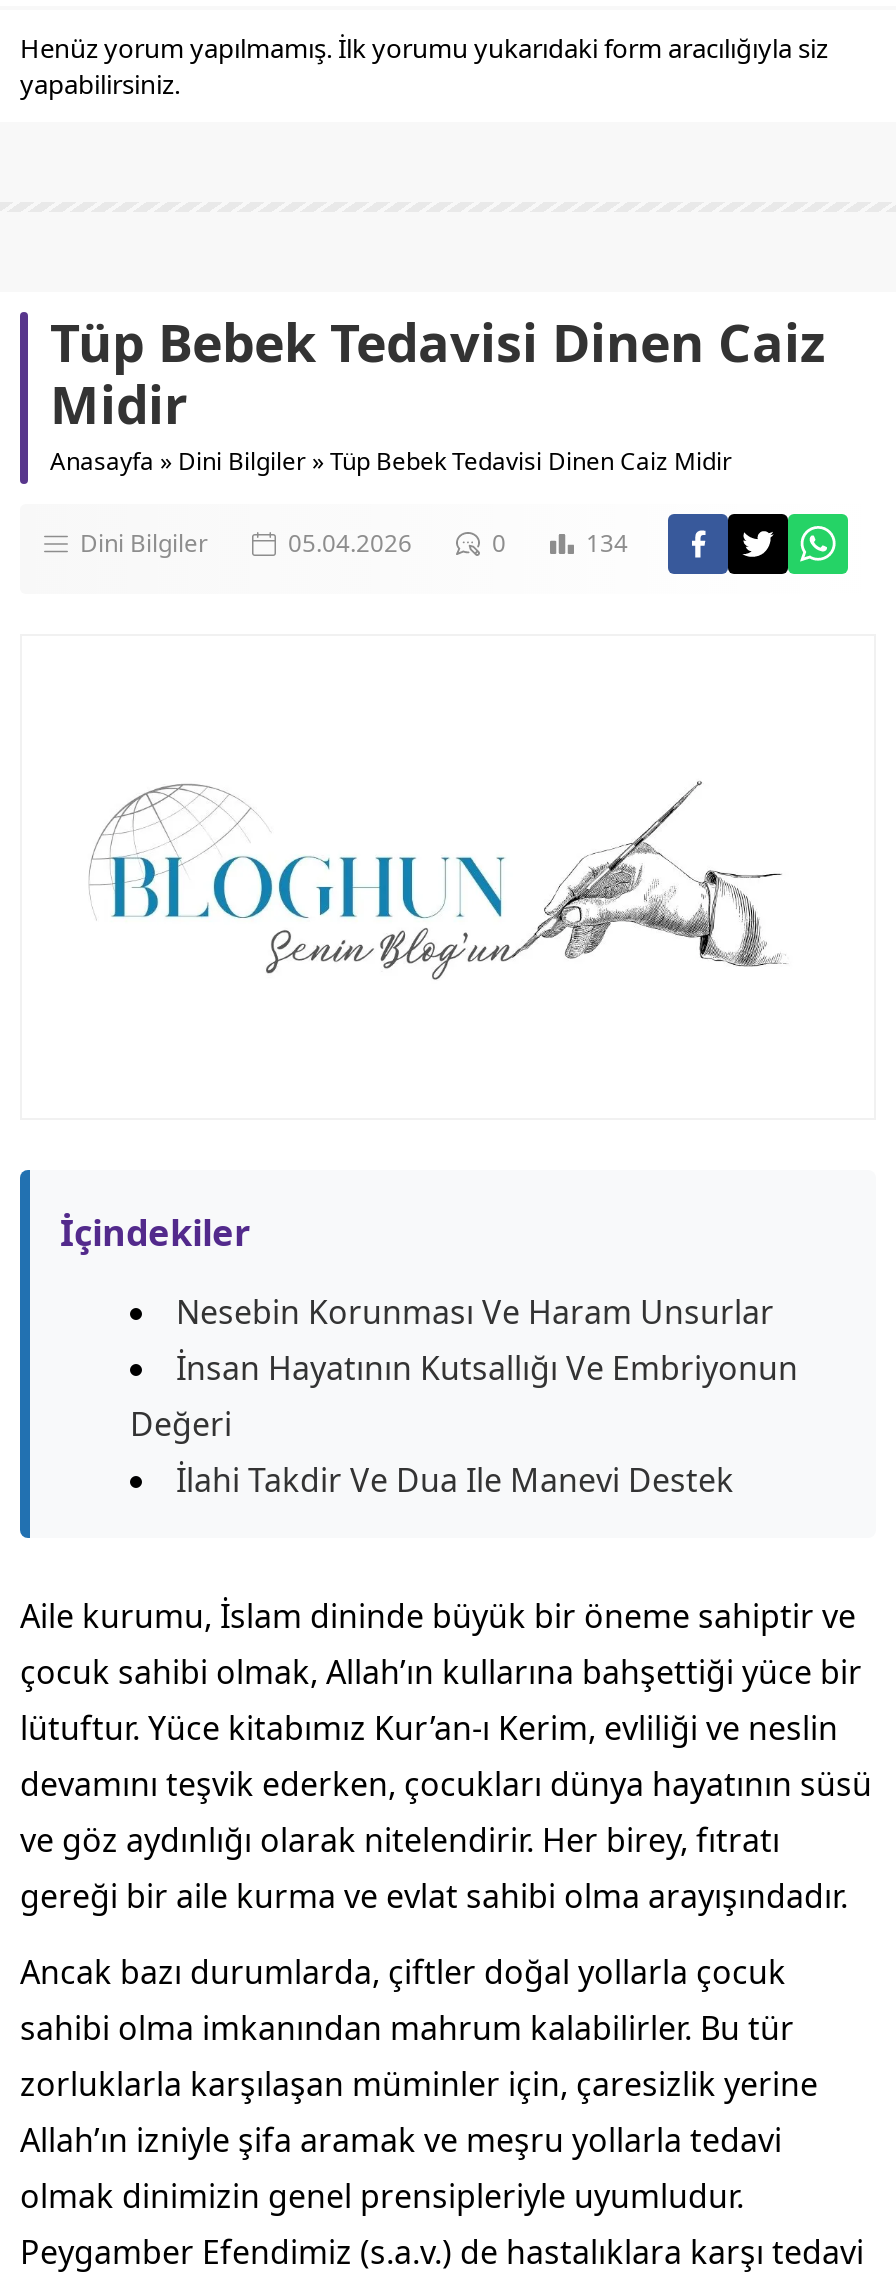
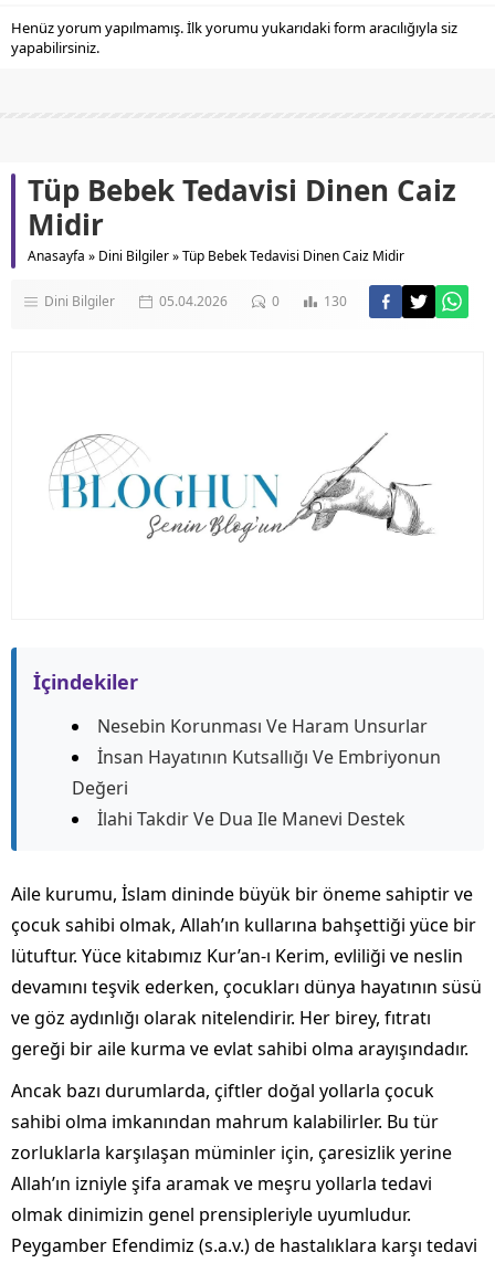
- 134
+ 130
